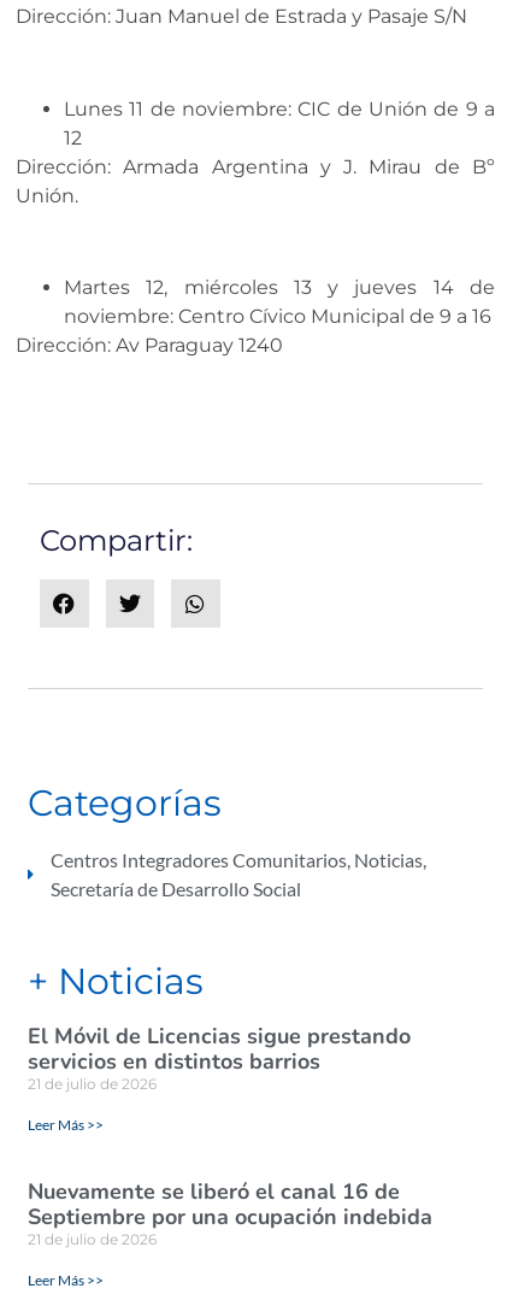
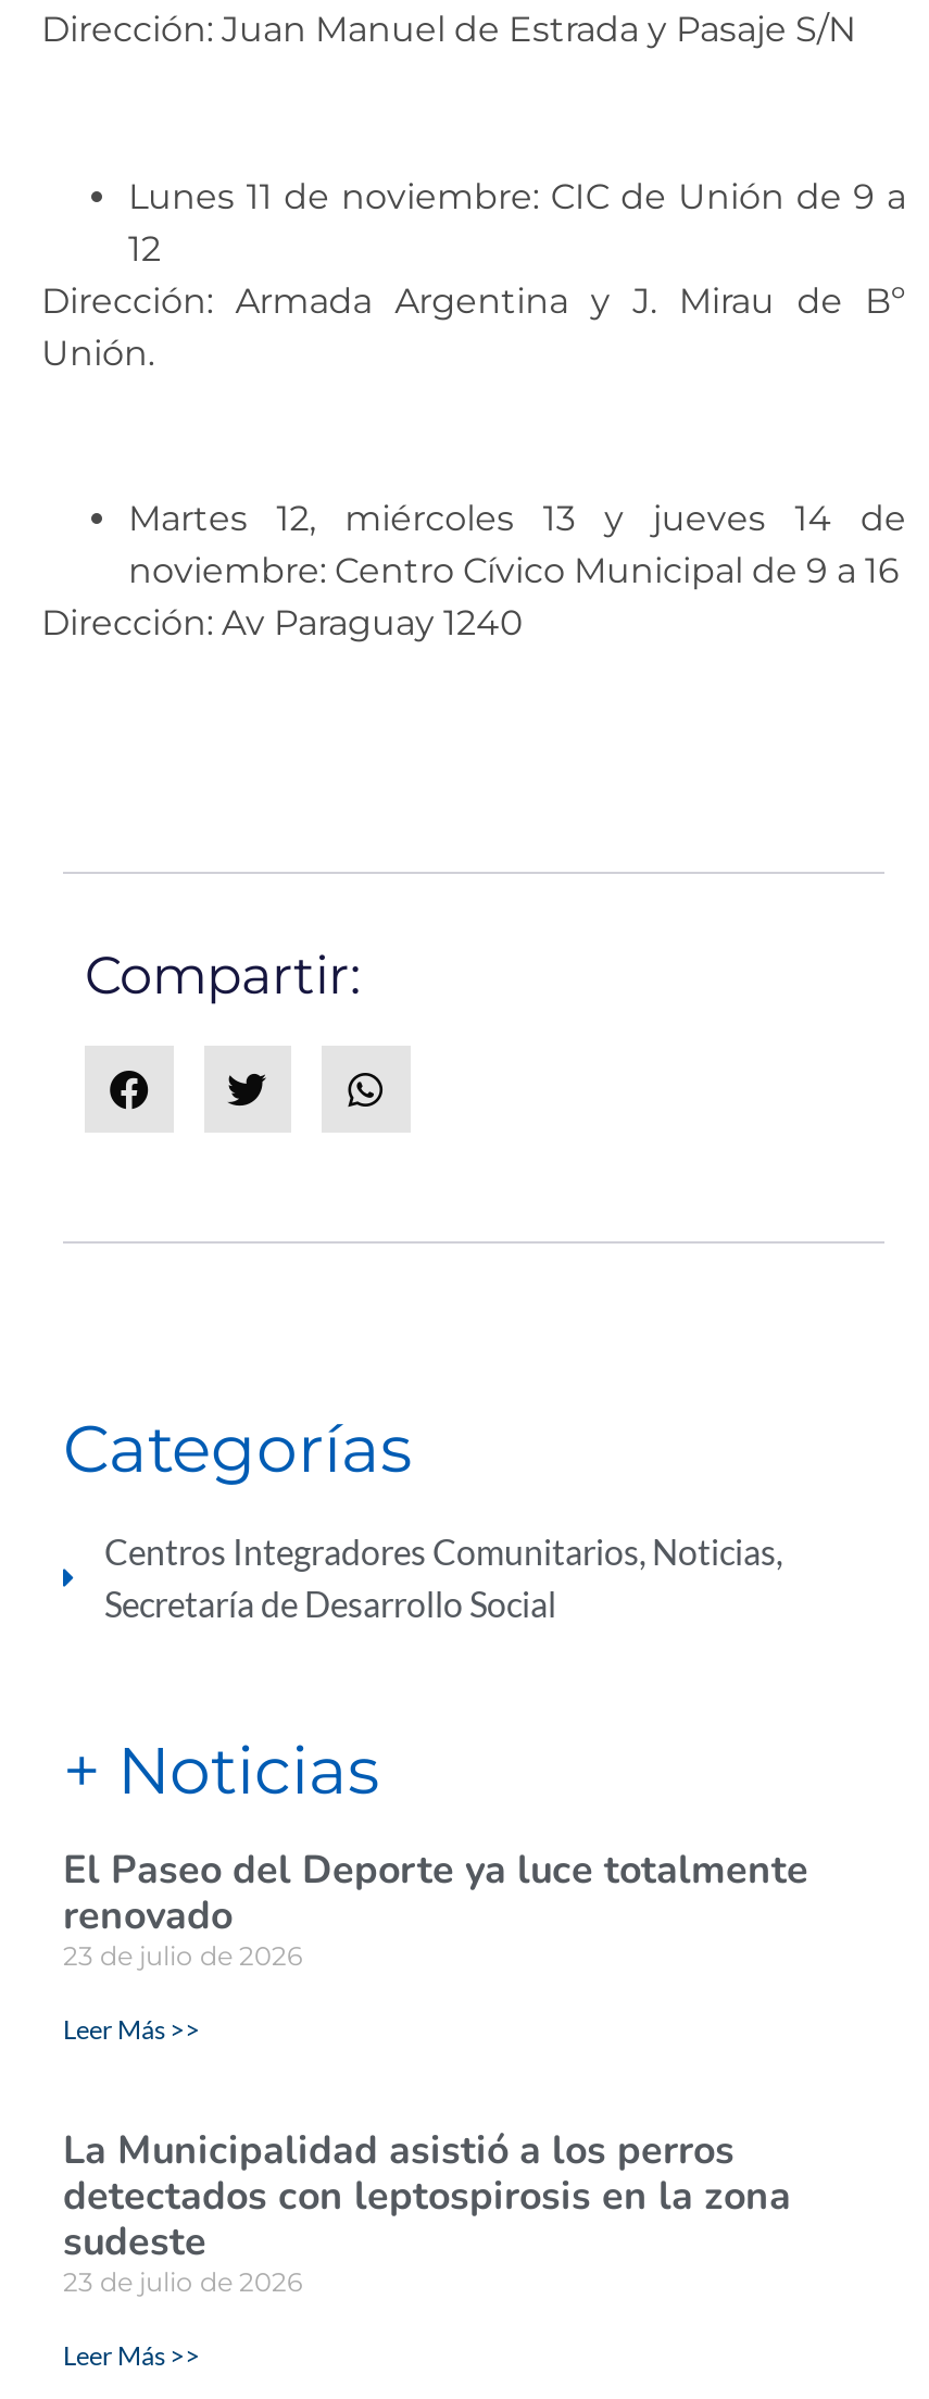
- El Móvil de Licencias sigue prestando
- servicios en distintos barrios
- 21 de julio de 2026
+ El Paseo del Deporte ya luce totalmente
+ renovado
+ 23 de julio de 2026

- Nuevamente se liberó el canal 16 de
- Septiembre por una ocupación indebida
- 21 de julio de 2026
+ La Municipalidad asistió a los perros
+ detectados con leptospirosis en la zona
+ sudeste
+ 23 de julio de 2026
